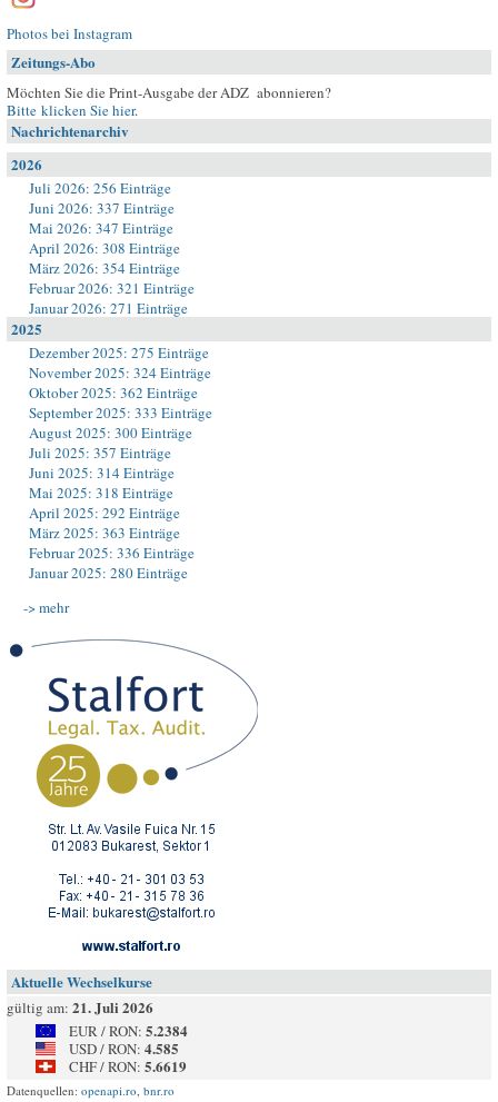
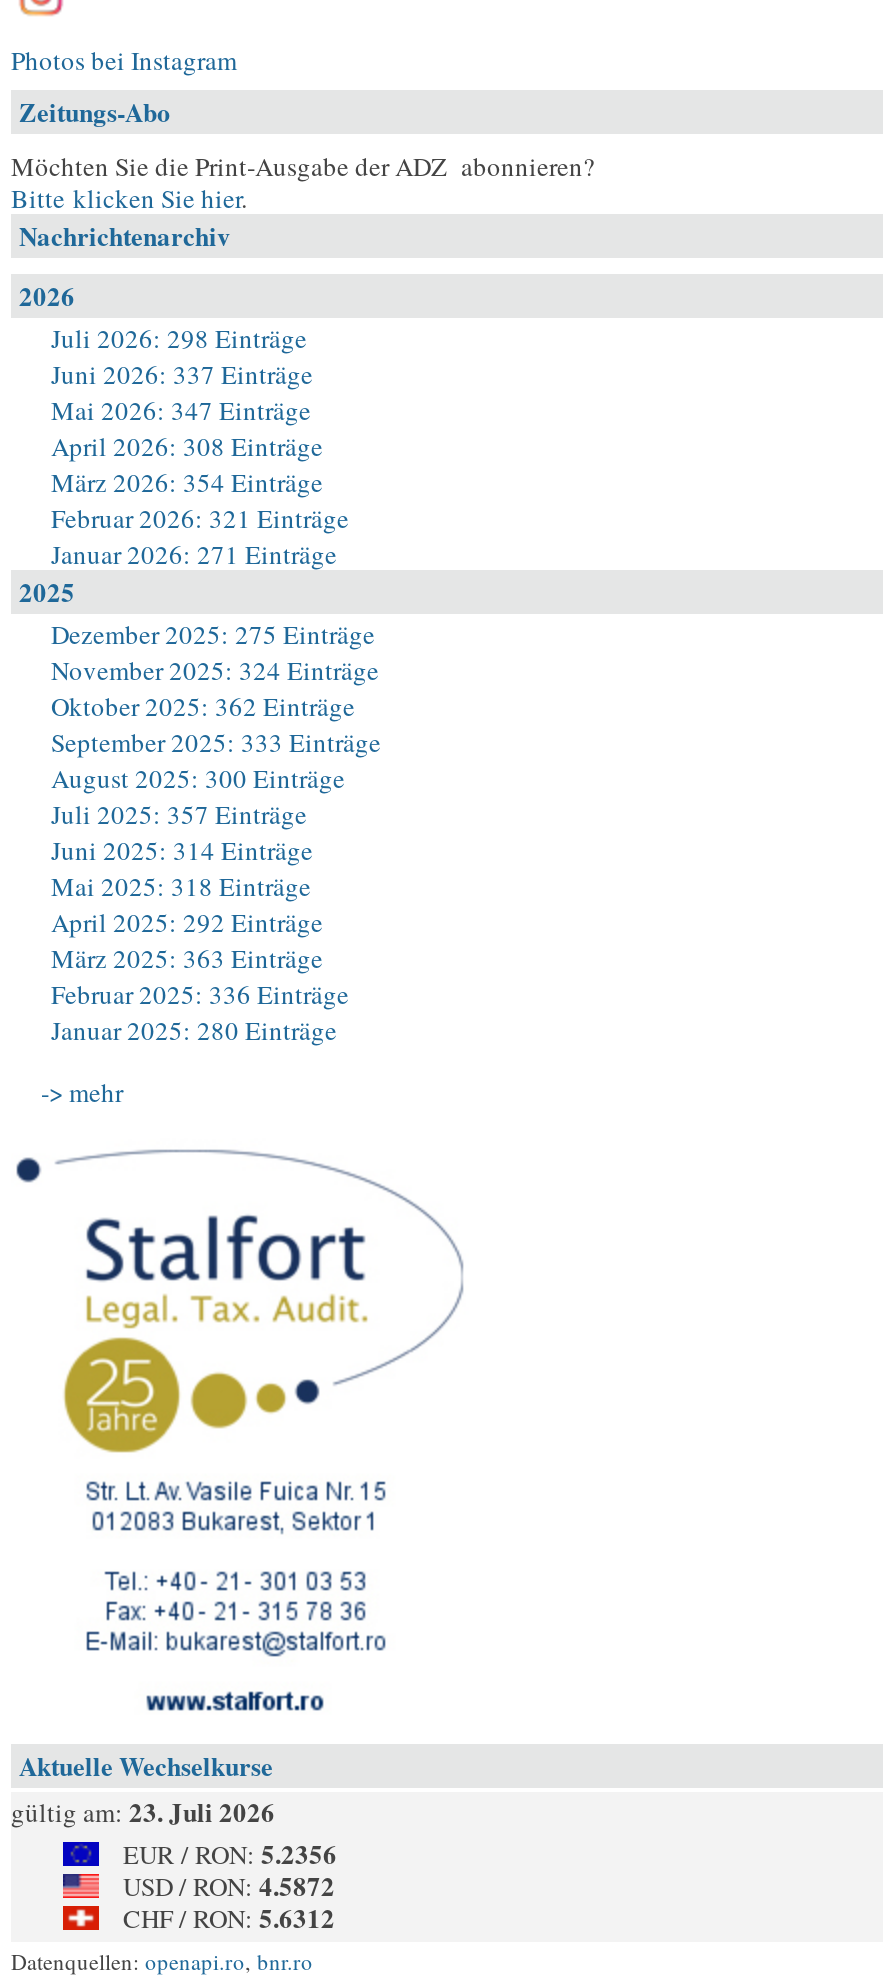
- Juli 2026: 256 Einträge
+ Juli 2026: 298 Einträge

- gültig am: 21. Juli 2026
+ gültig am: 23. Juli 2026

- EUR / RON: 5.2384
+ EUR / RON: 5.2356

- USD / RON: 4.585
+ USD / RON: 4.5872

- CHF / RON: 5.6619
+ CHF / RON: 5.6312
